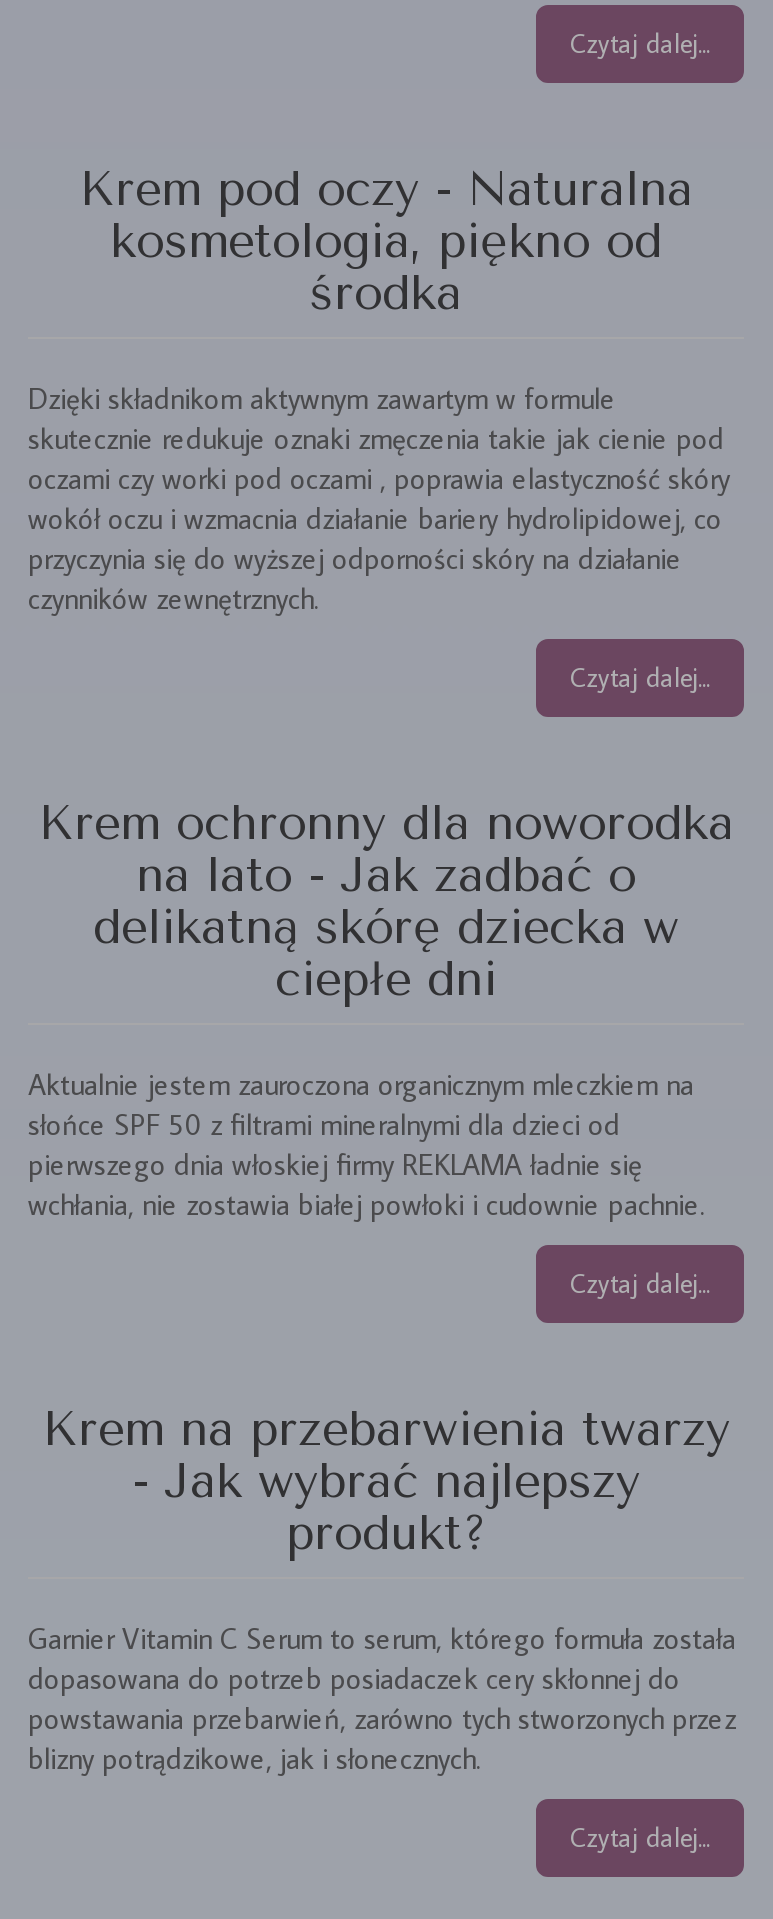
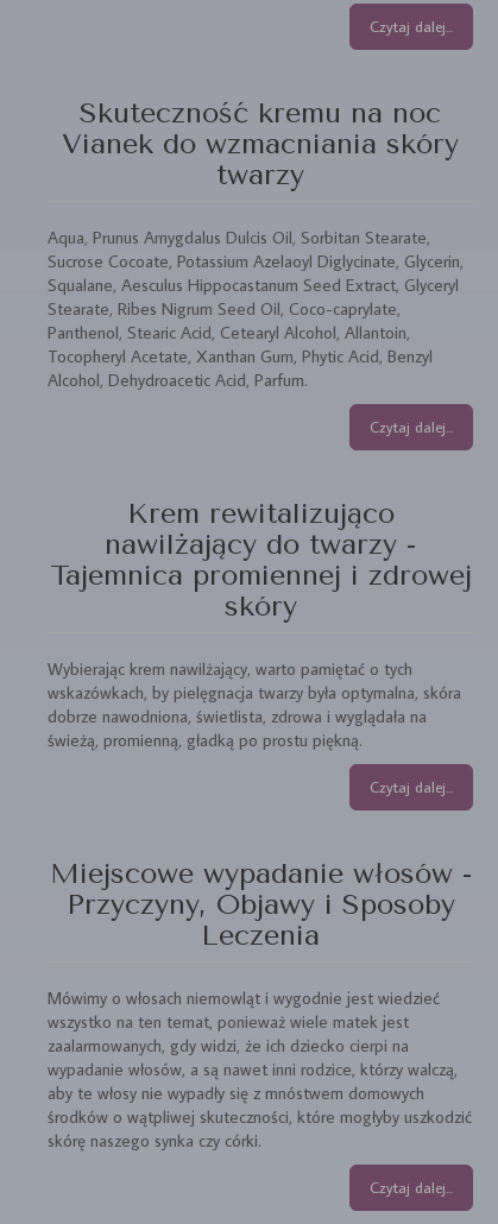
- Krem pod oczy - Naturalna
- kosmetologia, piękno od
- środka
+ Skuteczność kremu na noc
+ Vianek do wzmacniania skóry
+ twarzy

- Dzięki składnikom aktywnym zawartym w formule
- skutecznie redukuje oznaki zmęczenia takie jak cienie pod
- oczami czy worki pod oczami , poprawia elastyczność skóry
- wokół oczu i wzmacnia działanie bariery hydrolipidowej, co
- przyczynia się do wyższej odporności skóry na działanie
- czynników zewnętrznych.
+ Aqua, Prunus Amygdalus Dulcis Oil, Sorbitan Stearate,
+ Sucrose Cocoate, Potassium Azelaoyl Diglycinate, Glycerin,
+ Squalane, Aesculus Hippocastanum Seed Extract, Glyceryl
+ Stearate, Ribes Nigrum Seed Oil, Coco-caprylate,
+ Panthenol, Stearic Acid, Cetearyl Alcohol, Allantoin,
+ Tocopheryl Acetate, Xanthan Gum, Phytic Acid, Benzyl
+ Alcohol, Dehydroacetic Acid, Parfum.

- Krem ochronny dla noworodka
- na lato - Jak zadbać o
- delikatną skórę dziecka w
- ciepłe dni
+ Krem rewitalizująco
+ nawilżający do twarzy -
+ Tajemnica promiennej i zdrowej
+ skóry

- Aktualnie jestem zauroczona organicznym mleczkiem na
- słońce SPF 50 z filtrami mineralnymi dla dzieci od
- pierwszego dnia włoskiej firmy REKLAMA ładnie się
- wchłania, nie zostawia białej powłoki i cudownie pachnie.
+ Wybierając krem nawilżający, warto pamiętać o tych
+ wskazówkach, by pielęgnacja twarzy była optymalna, skóra
+ dobrze nawodniona, świetlista, zdrowa i wyglądała na
+ świeżą, promienną, gładką po prostu piękną.

- Krem na przebarwienia twarzy
- - Jak wybrać najlepszy
- produkt?
+ Miejscowe wypadanie włosów -
+ Przyczyny, Objawy i Sposoby
+ Leczenia

- Garnier Vitamin C Serum to serum, którego formuła została
- dopasowana do potrzeb posiadaczek cery skłonnej do
- powstawania przebarwień, zarówno tych stworzonych przez
- blizny potrądzikowe, jak i słonecznych.
+ Mówimy o włosach niemowląt i wygodnie jest wiedzieć
+ wszystko na ten temat, ponieważ wiele matek jest
+ zaalarmowanych, gdy widzi, że ich dziecko cierpi na
+ wypadanie włosów, a są nawet inni rodzice, którzy walczą,
+ aby te włosy nie wypadły się z mnóstwem domowych
+ środków o wątpliwej skuteczności, które mogłyby uszkodzić
+ skórę naszego synka czy córki.
